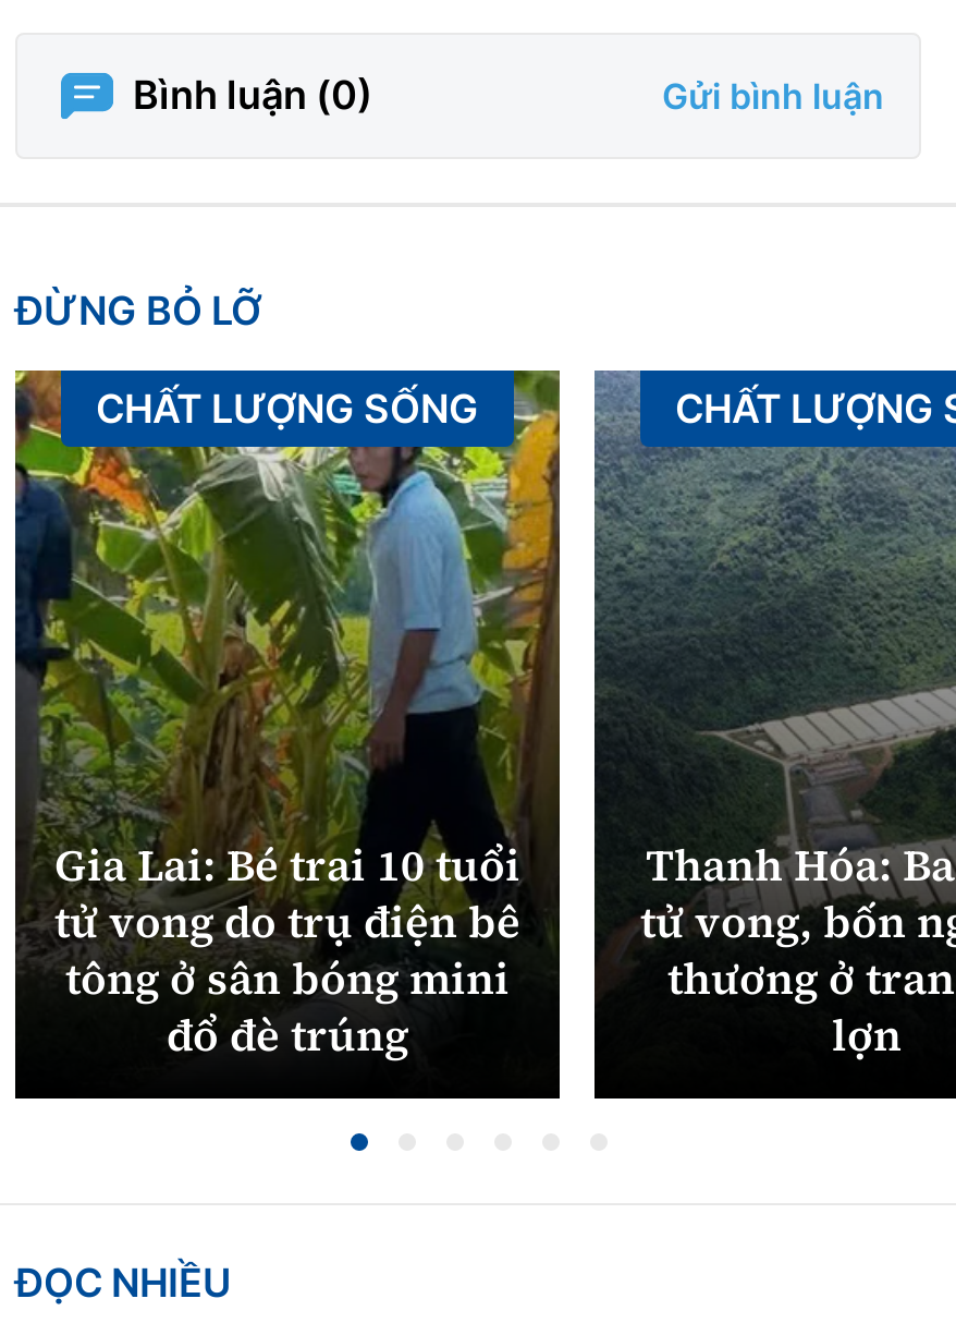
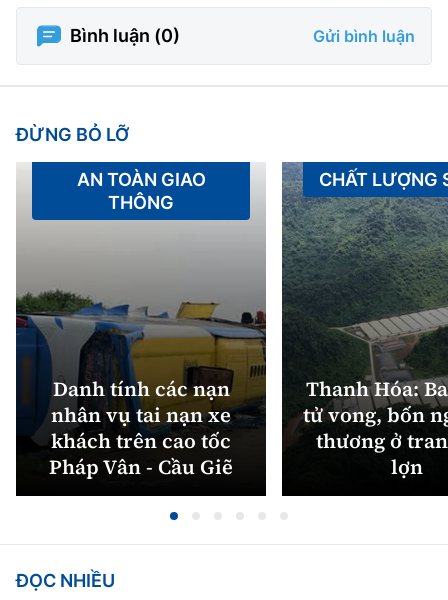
- [image]
- CHẤT LƯỢNG SỐNG
+ [image]
+ AN TOÀN GIAO
+ THÔNG

- Gia Lai: Bé trai 10 tuổi
- tử vong do trụ điện bê
- tông ở sân bóng mini
- đổ đè trúng
+ Danh tính các nạn
+ nhân vụ tai nạn xe
+ khách trên cao tốc
+ Pháp Vân - Cầu Giẽ
